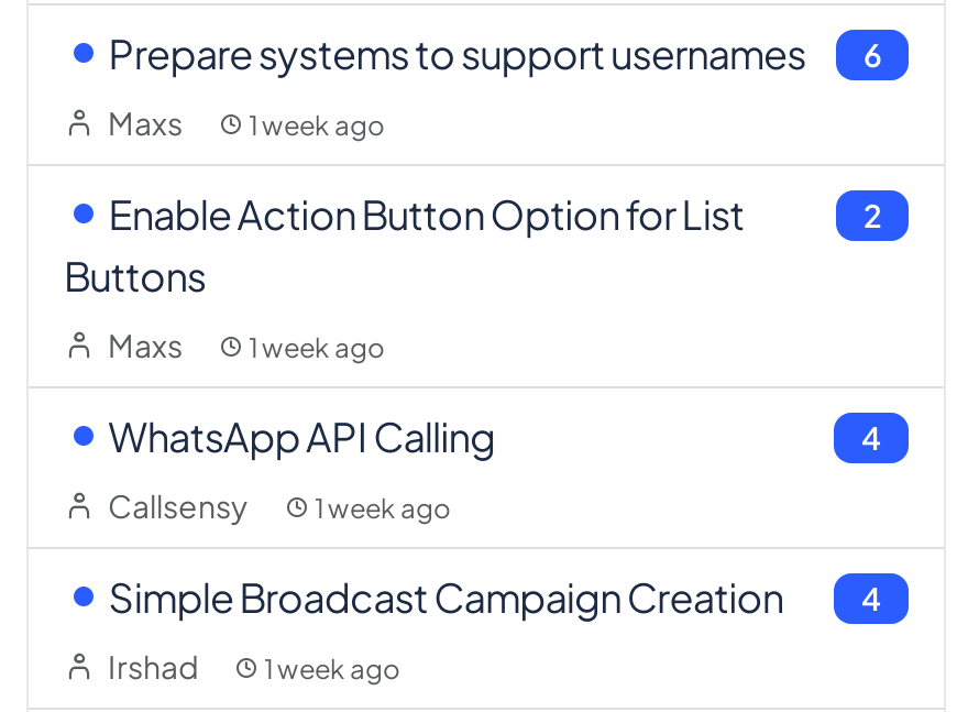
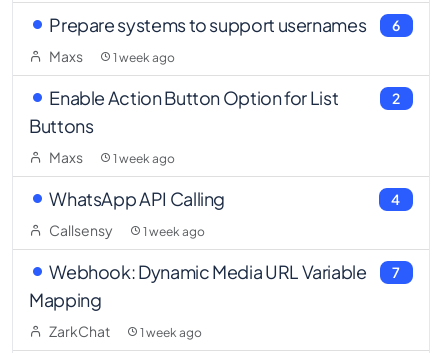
- Simple Broadcast Campaign Creation
+ Webhook: Dynamic Media URL Variable
+ Mapping

- 4
+ 7

- Irshad
+ ZarkChat
